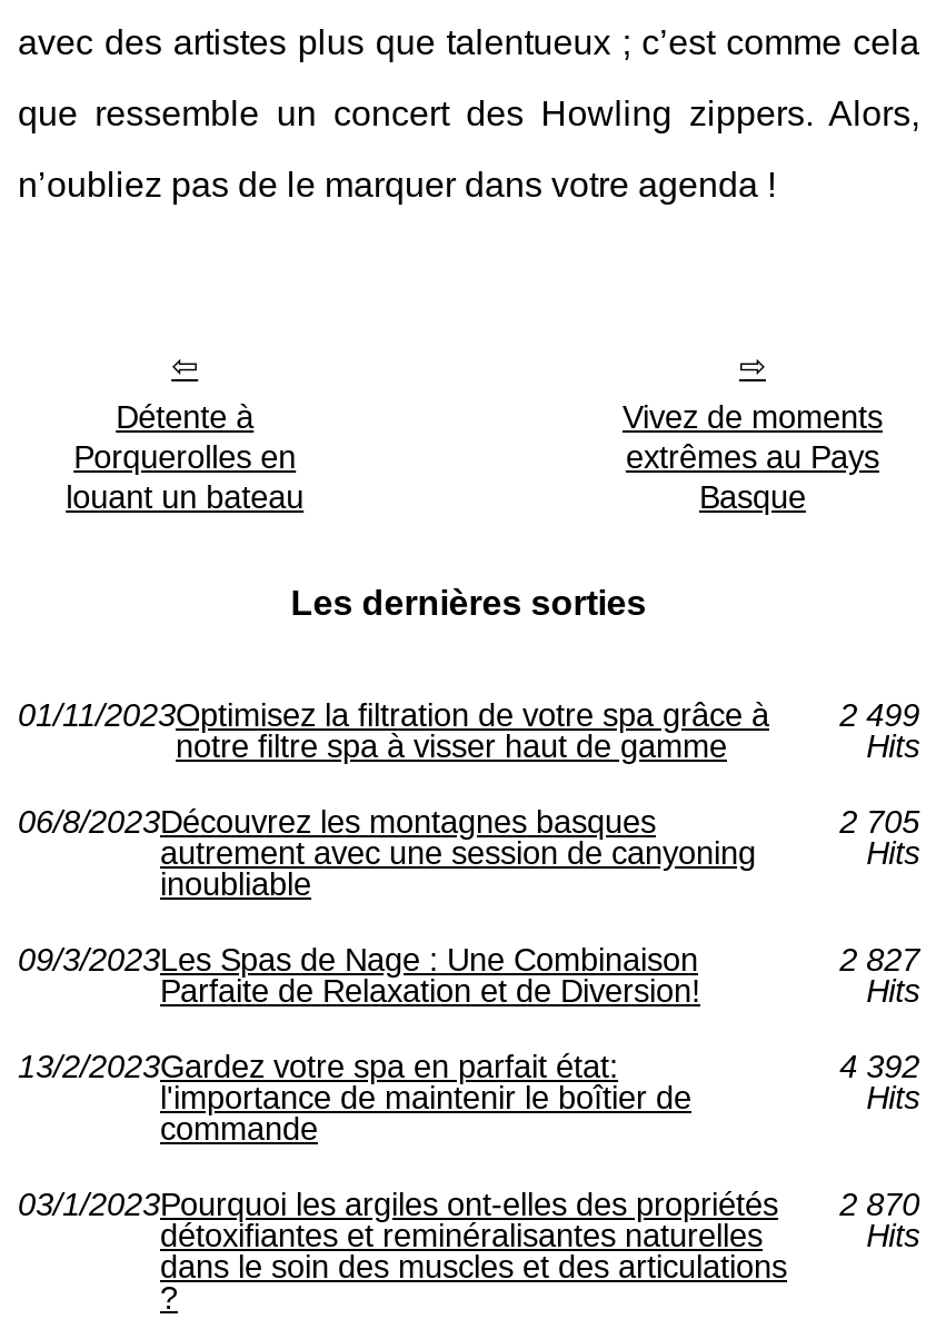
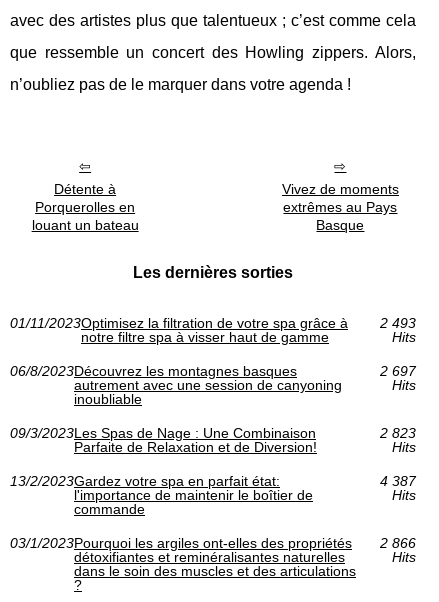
- 01/11/2023Optimisez la filtration de votre spa grâce à 2 499
+ 01/11/2023Optimisez la filtration de votre spa grâce à 2 493

- 2 705
+ 2 697

- 2 827
+ 2 823

- 4 392
+ 4 387

- 03/1/2023Pourquoi les argiles ont-elles des propriétés 2 870
+ 03/1/2023Pourquoi les argiles ont-elles des propriétés 2 866
